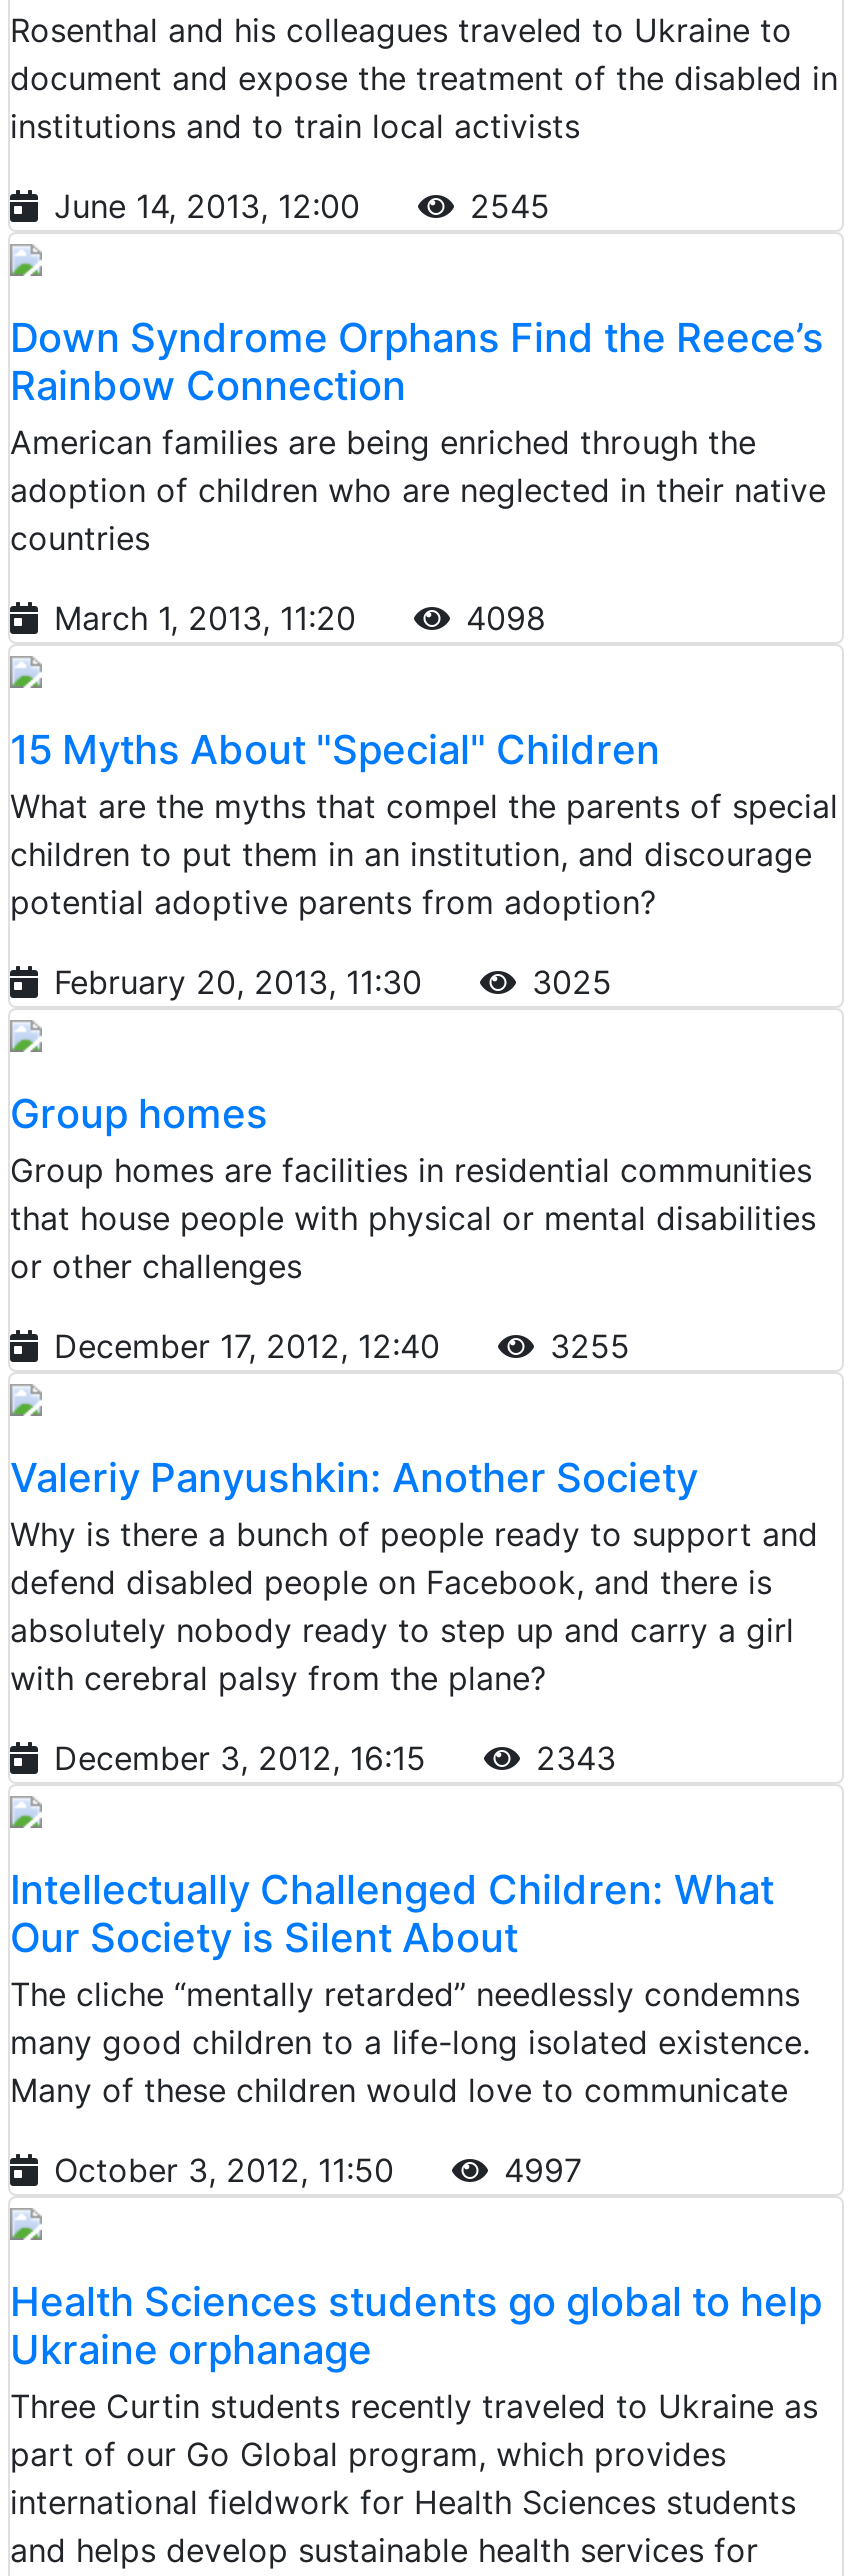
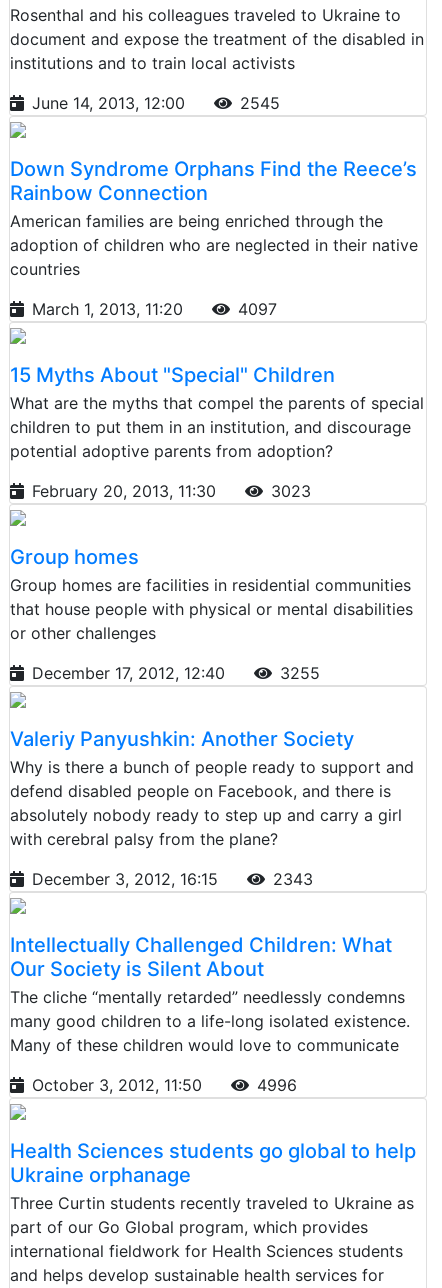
- 4098
+ 4097

- 3025
+ 3023

- 4997
+ 4996
